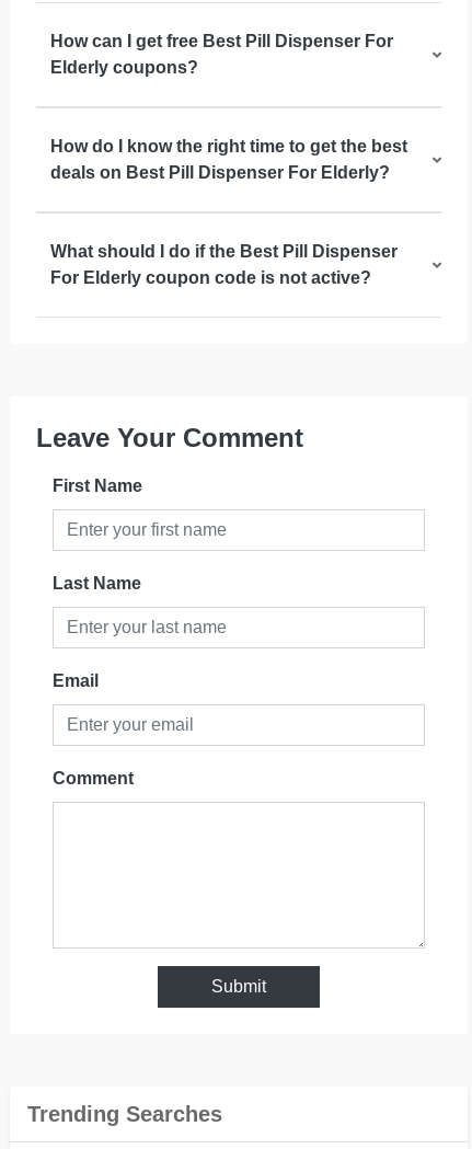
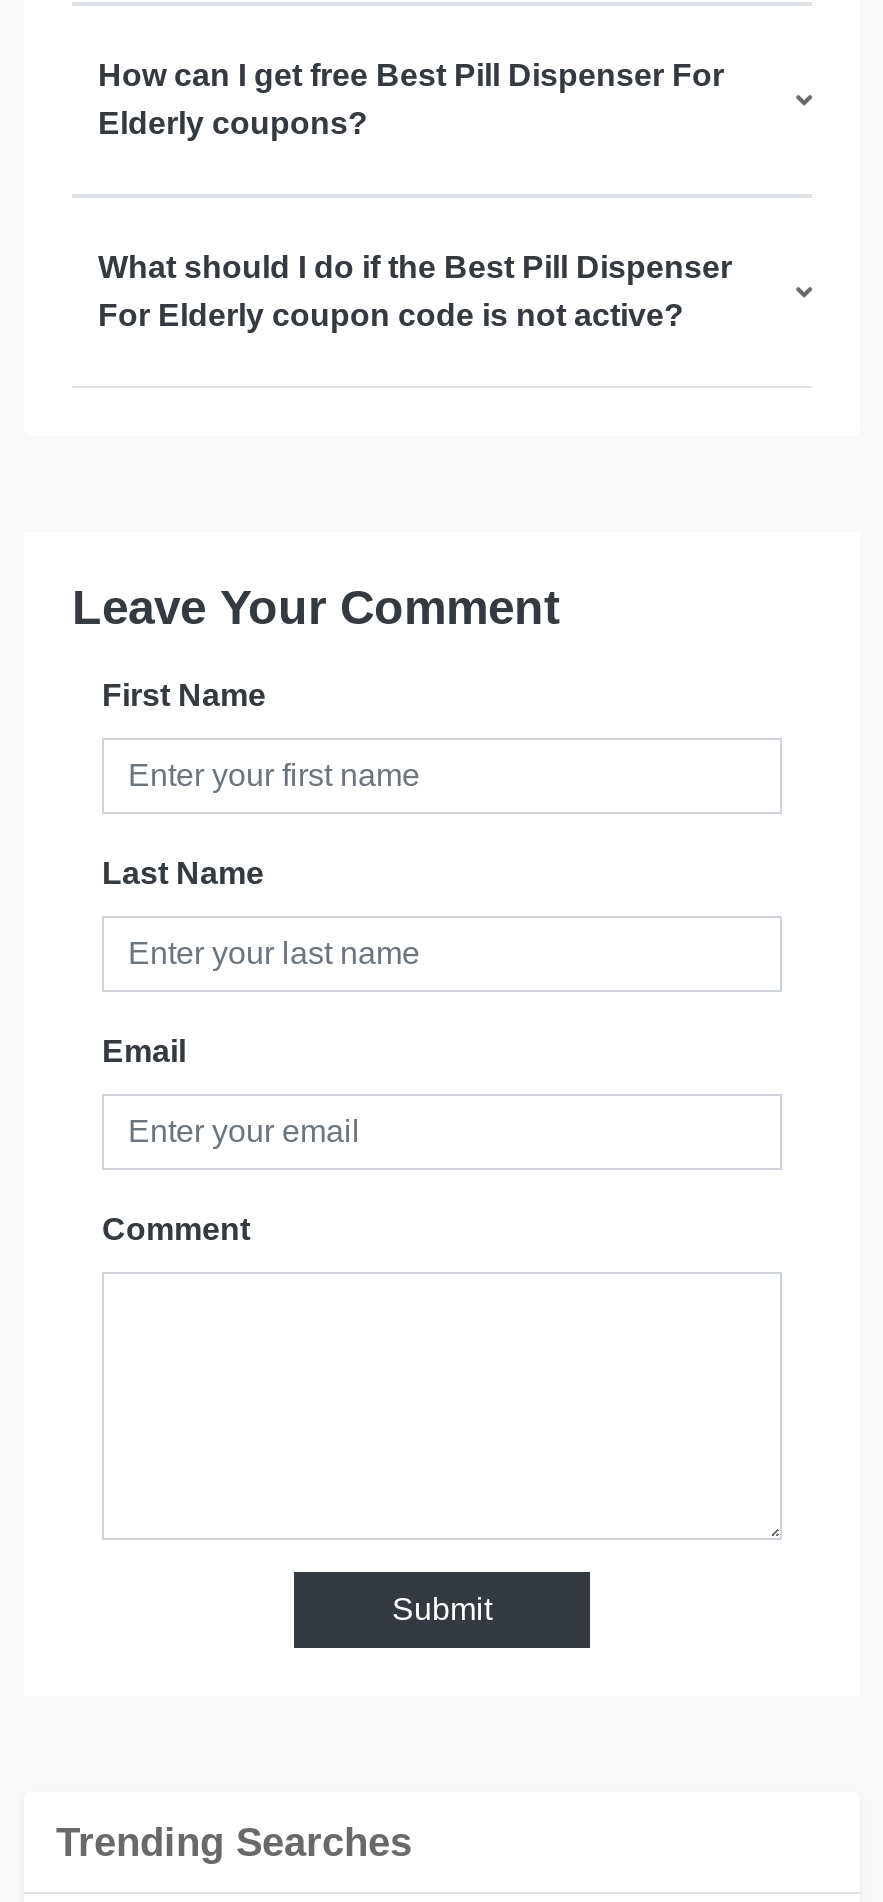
- How do I know the right time to get the best
- deals on Best Pill Dispenser For Elderly?
